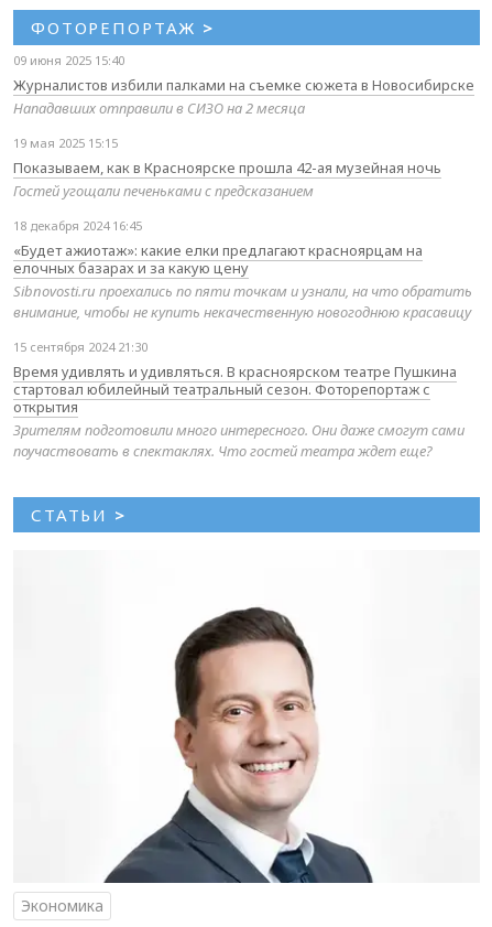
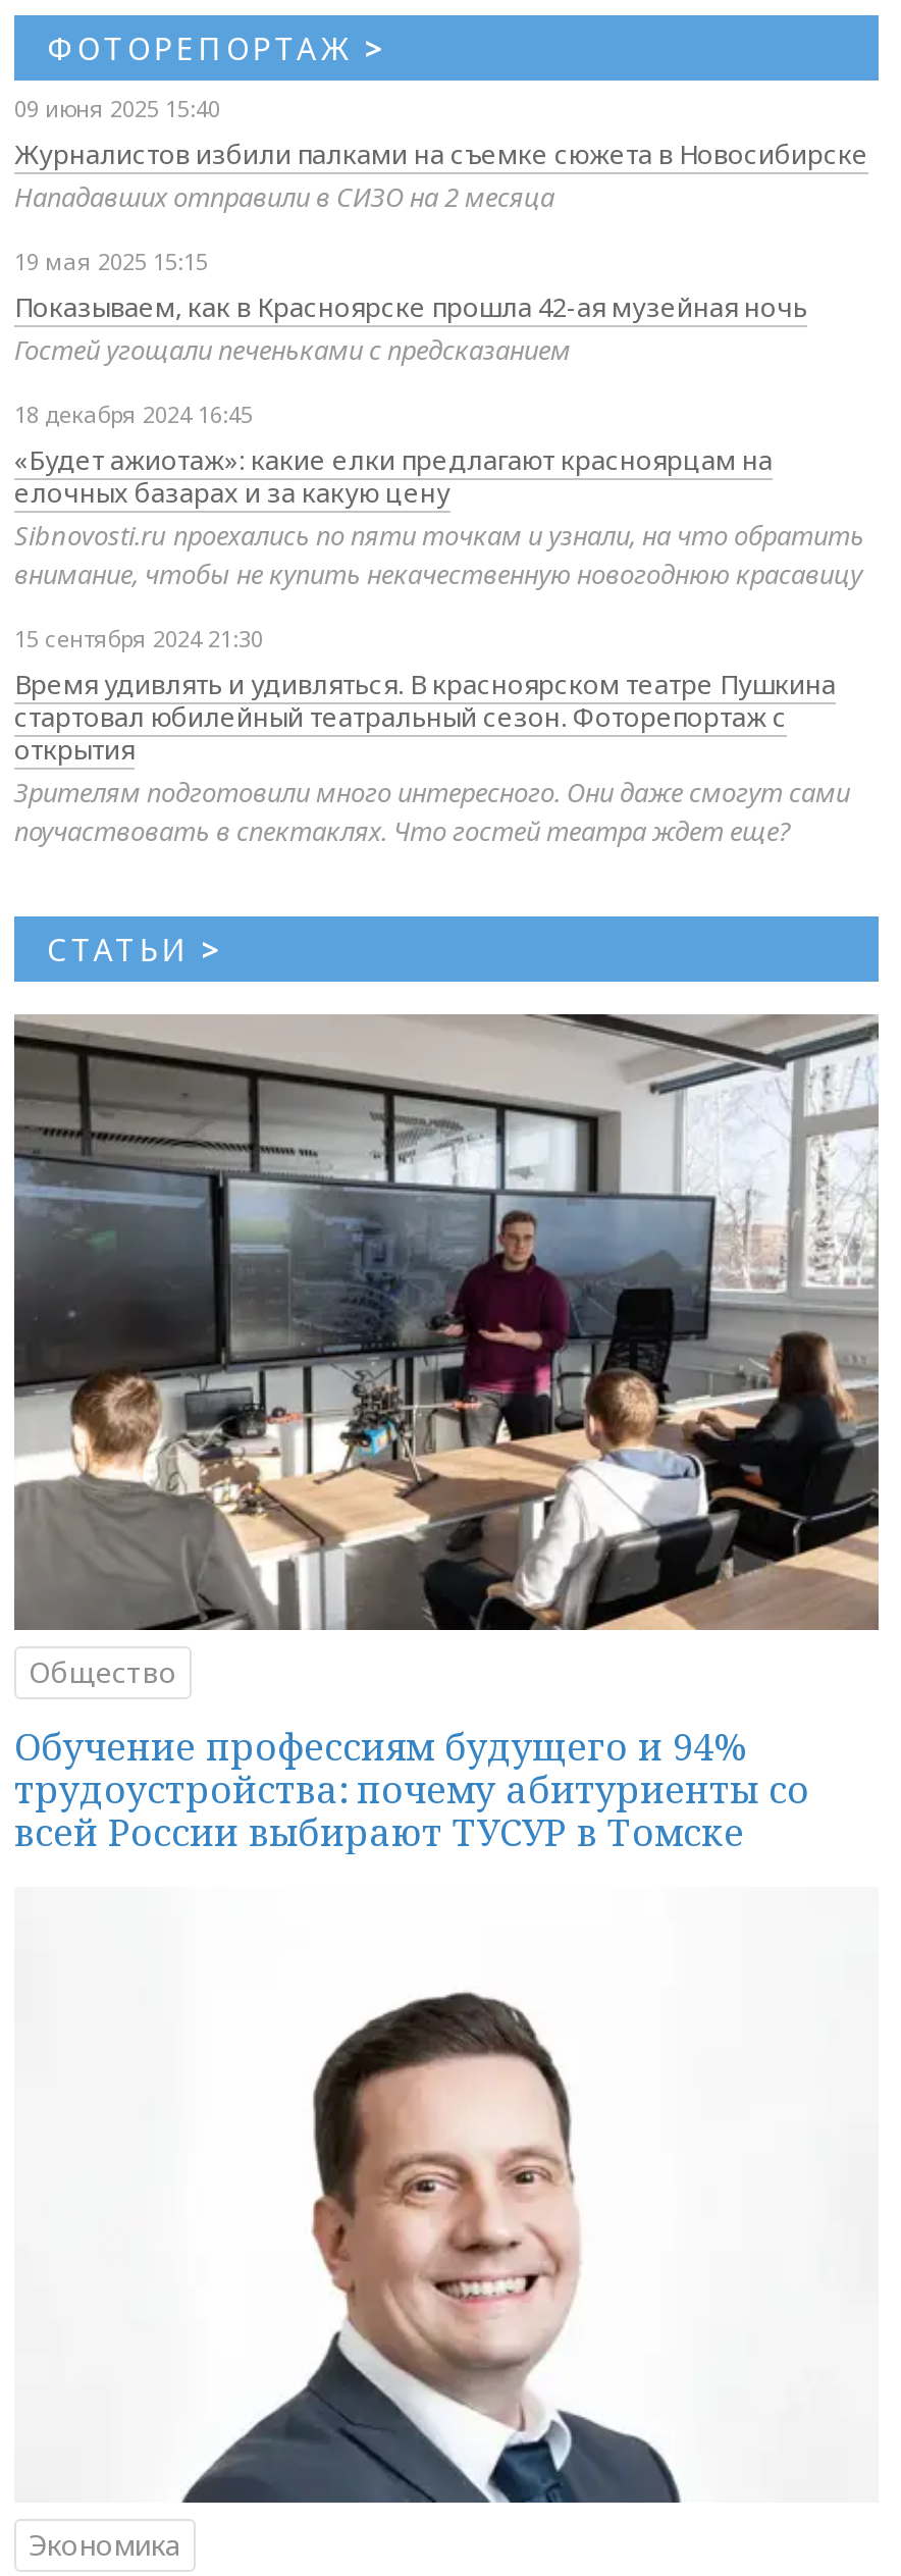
+ [image]
+ Общество
+ Обучение профессиям будущего и 94%
+ трудоустройства: почему абитуриенты со
+ всей России выбирают ТУСУР в Томске
